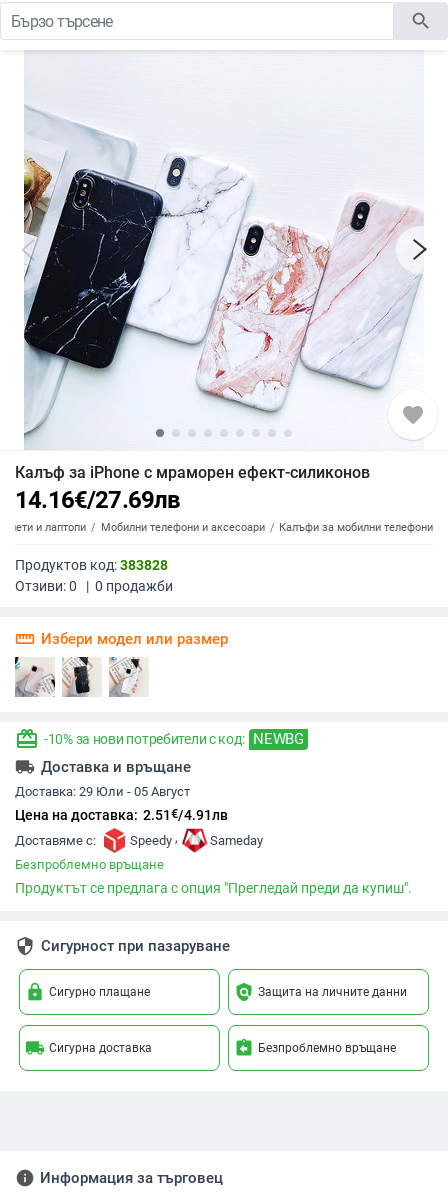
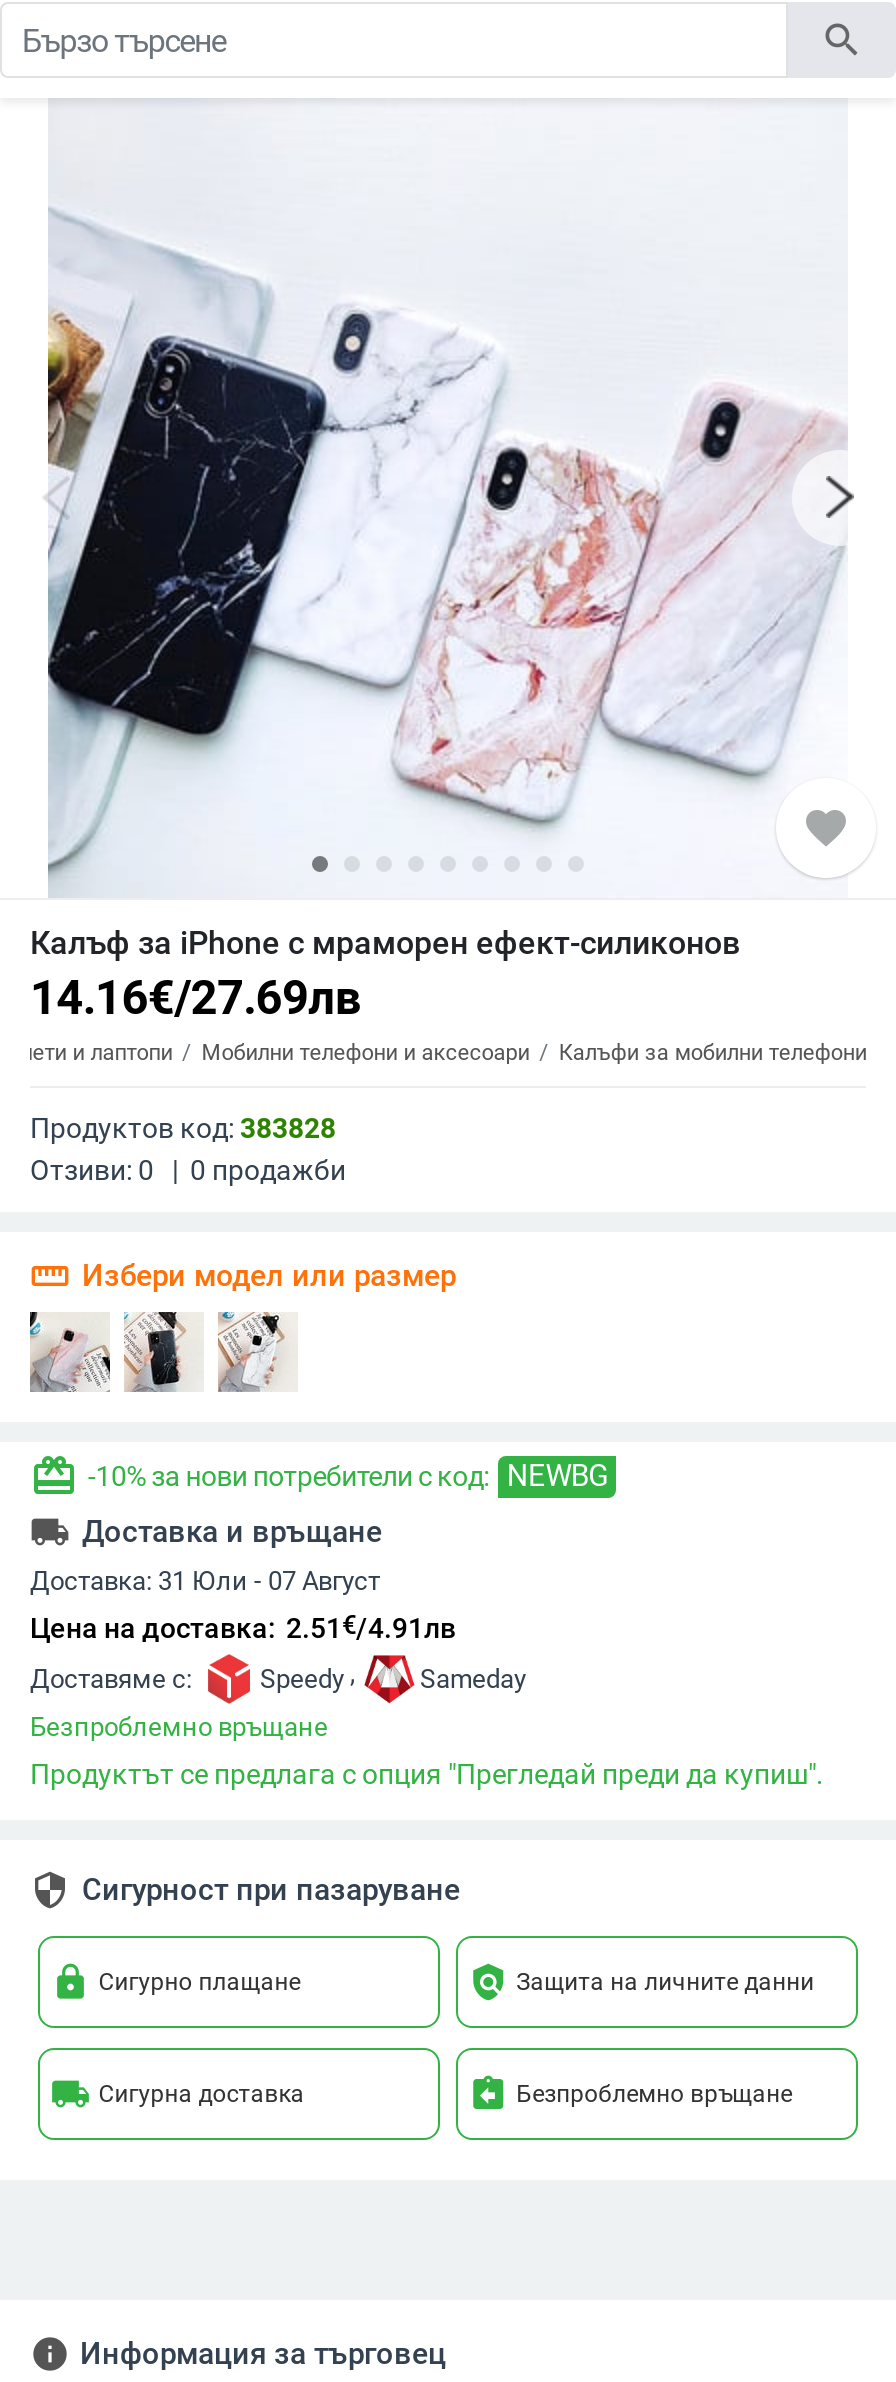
- Доставка: 29 Юли - 05 Август
+ Доставка: 31 Юли - 07 Август
